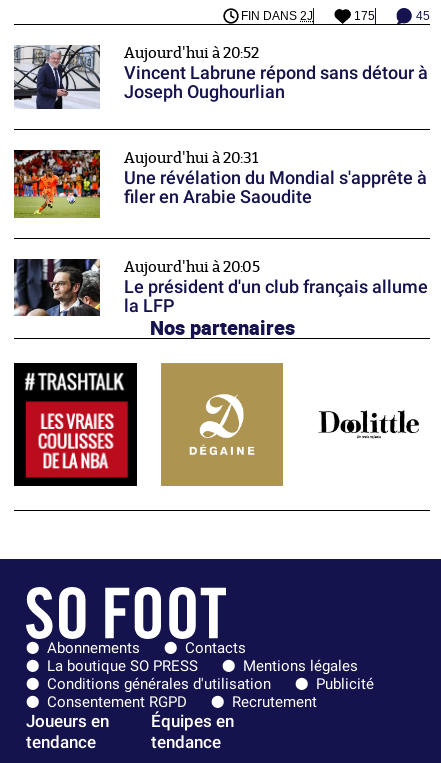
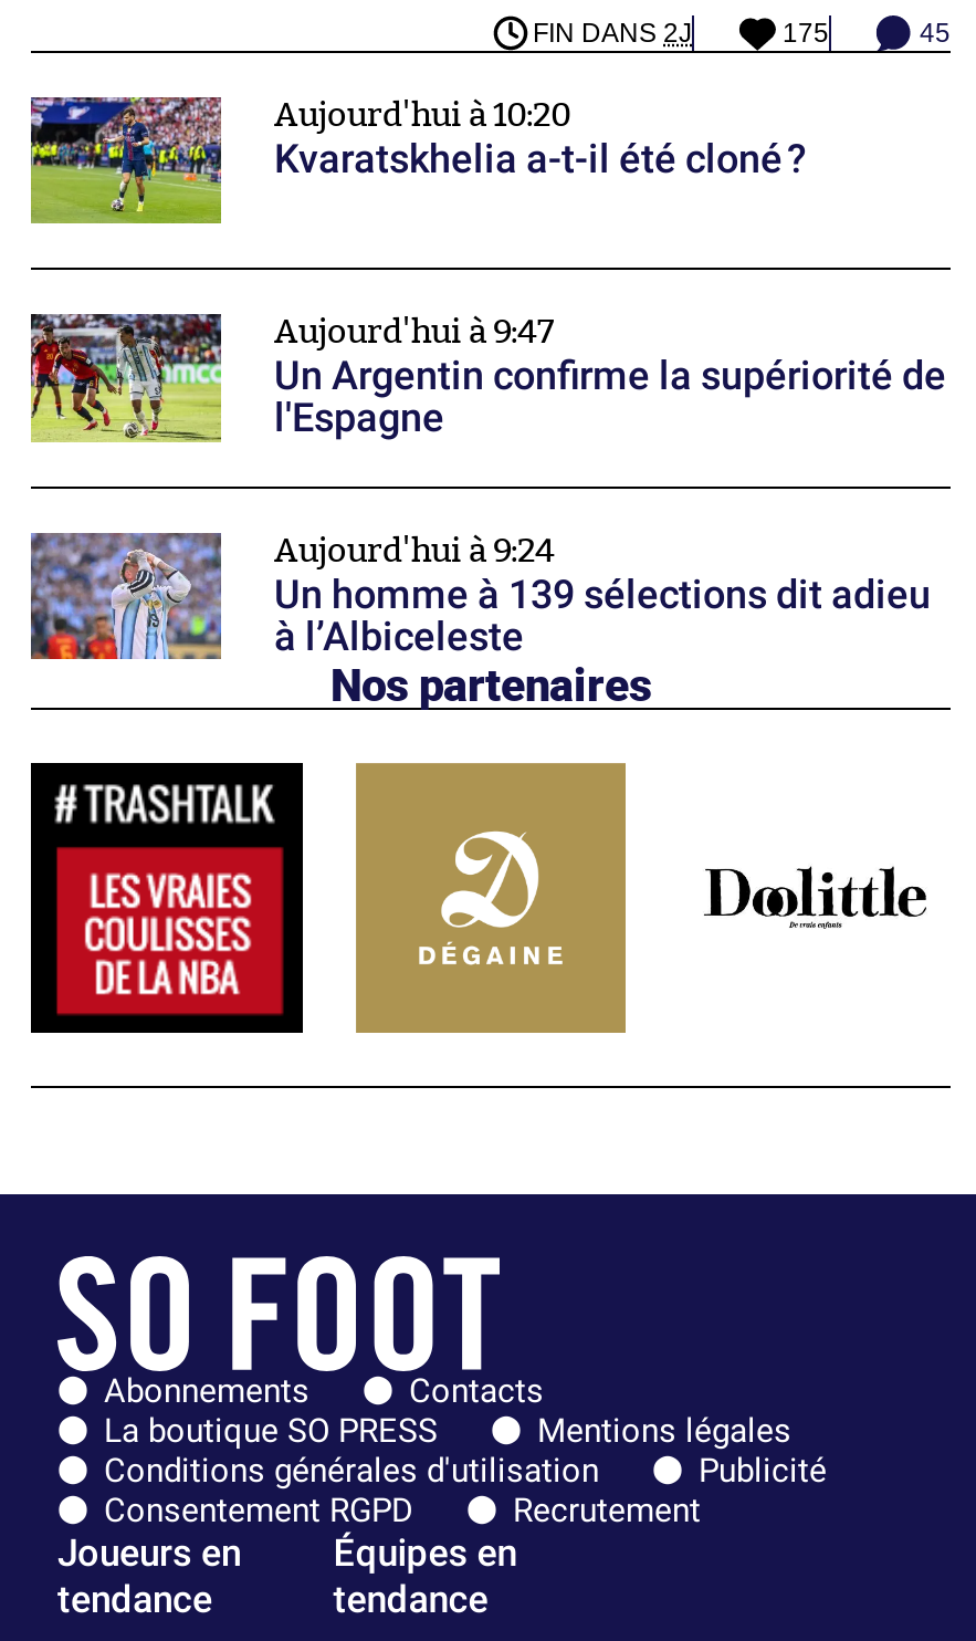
- [image]
- Aujourd'hui à 20:52
- Vincent Labrune répond sans détour à
- Joseph Oughourlian
+ [image]
+ Aujourd'hui à 10:20
+ Kvaratskhelia a-t-il été cloné ?

- [image]
- Aujourd'hui à 20:31
- Une révélation du Mondial s'apprête à
- filer en Arabie Saoudite
+ [image]
+ Aujourd'hui à 9:47
+ Un Argentin confirme la supériorité de
+ l'Espagne

- [image]
- Aujourd'hui à 20:05
- Le président d'un club français allume
- la LFP
+ [image]
+ Aujourd'hui à 9:24
+ Un homme à 139 sélections dit adieu
+ à l’Albiceleste
